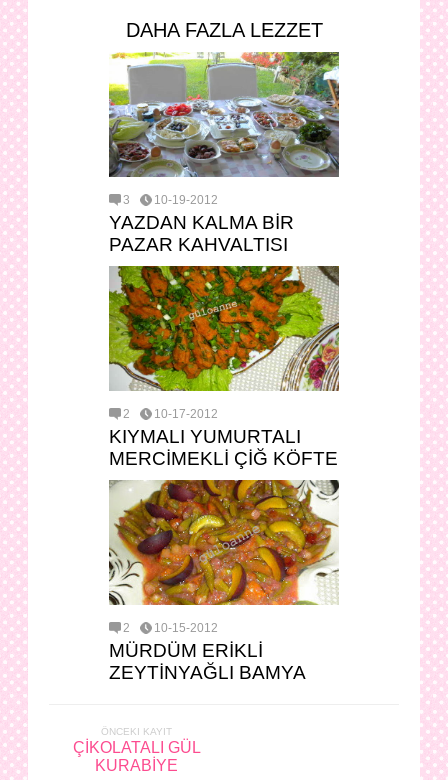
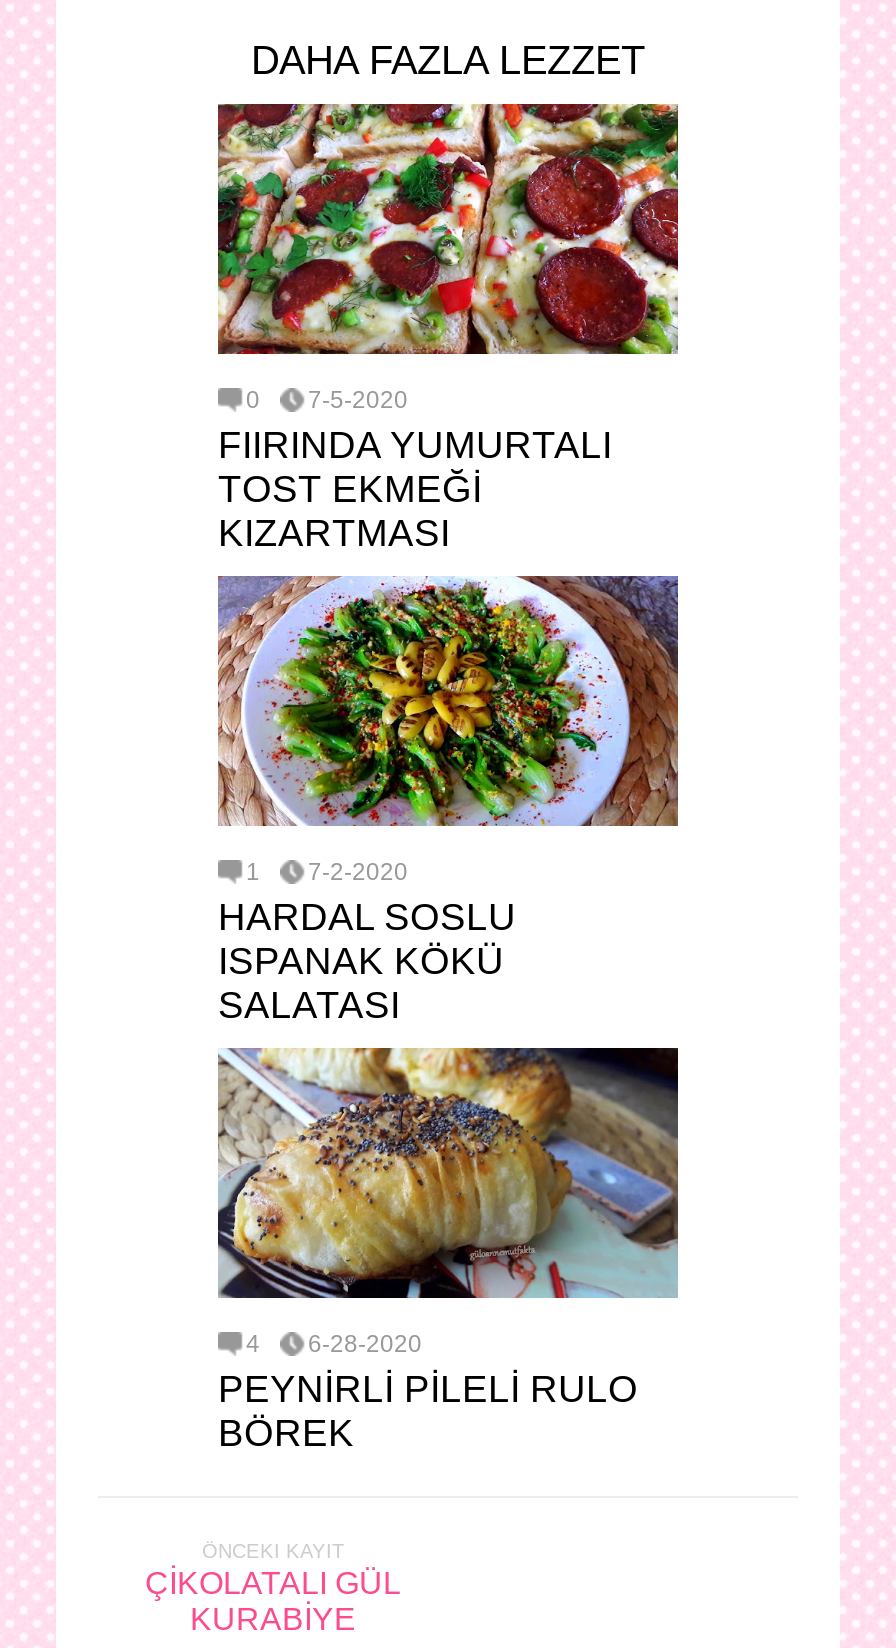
- [image]
- 3
- 10-19-2012
- YAZDAN KALMA BİR
- PAZAR KAHVALTISI
+ [image]
+ 0
+ 7-5-2020
+ FIIRINDA YUMURTALI
+ TOST EKMEĞİ
+ KIZARTMASI

- [image]
- 2
- 10-17-2012
- KIYMALI YUMURTALI
- MERCİMEKLİ ÇİĞ KÖFTE
+ [image]
+ 1
+ 7-2-2020
+ HARDAL SOSLU
+ ISPANAK KÖKÜ
+ SALATASI

- [image]
- 2
- 10-15-2012
- MÜRDÜM ERİKLİ
- ZEYTİNYAĞLI BAMYA
+ [image]
+ 4
+ 6-28-2020
+ PEYNİRLİ PİLELİ RULO
+ BÖREK
